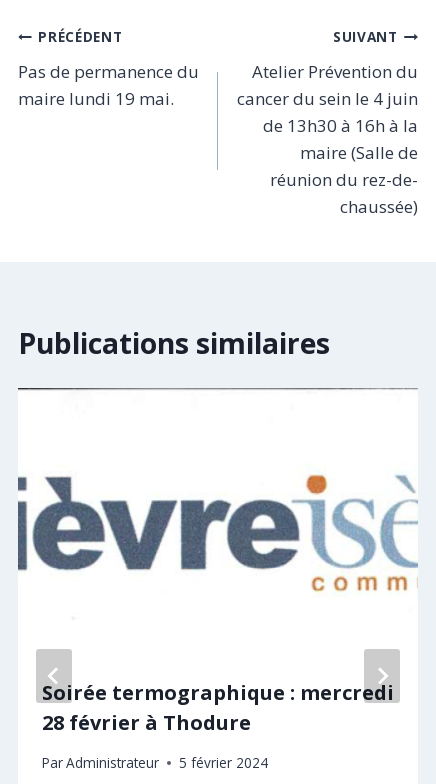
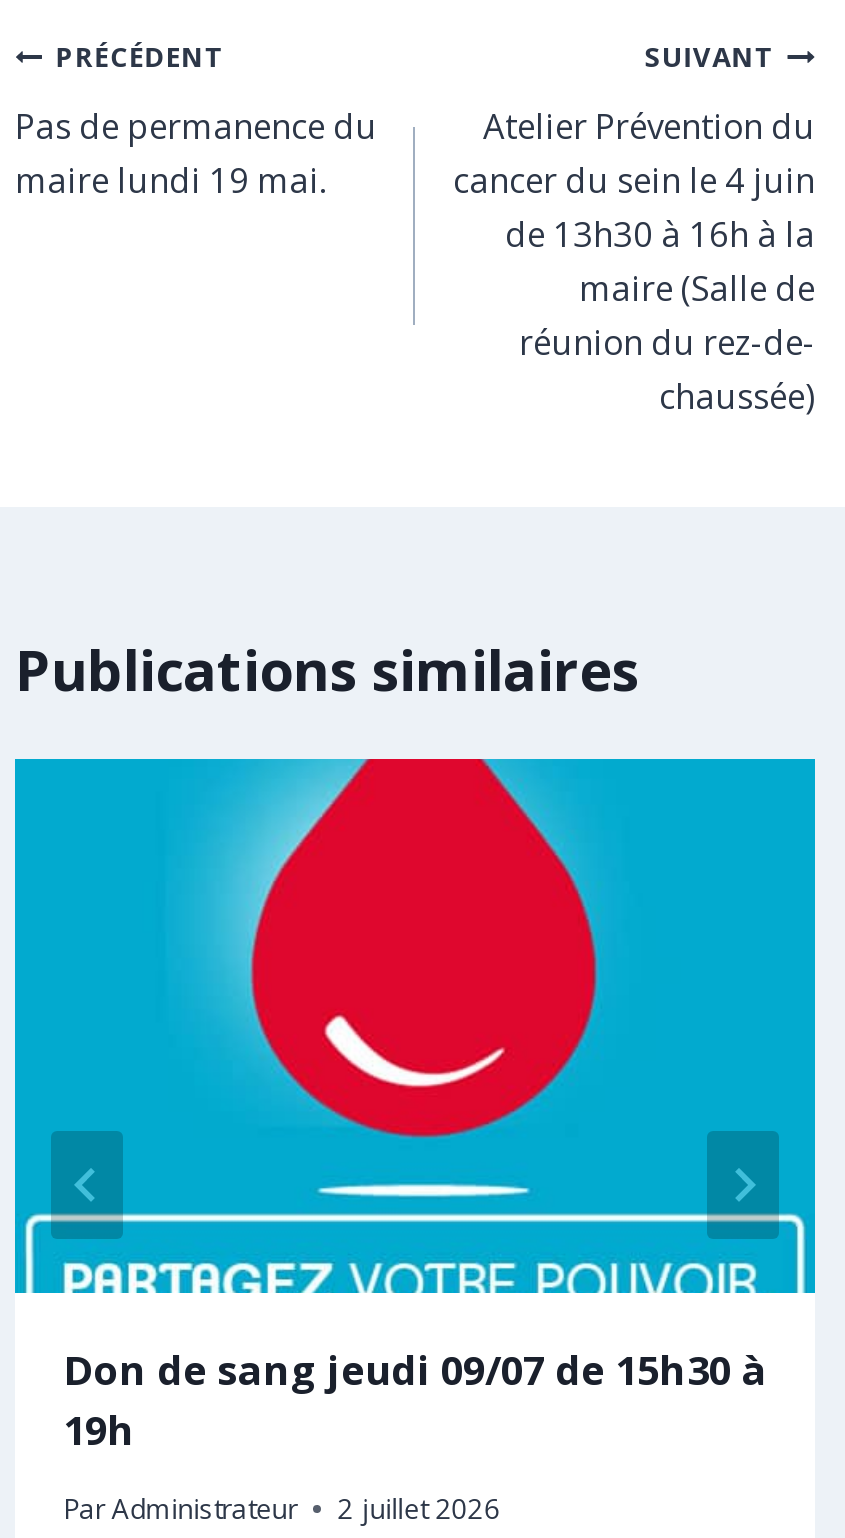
- [image]
- Soirée termographique : mercredi
- 28 février à Thodure
+ [image]
+ Don de sang jeudi 09/07 de 15h30 à
+ 19h

- Par Administrateur 5 février 2024
+ Par Administrateur 2 juillet 2026
